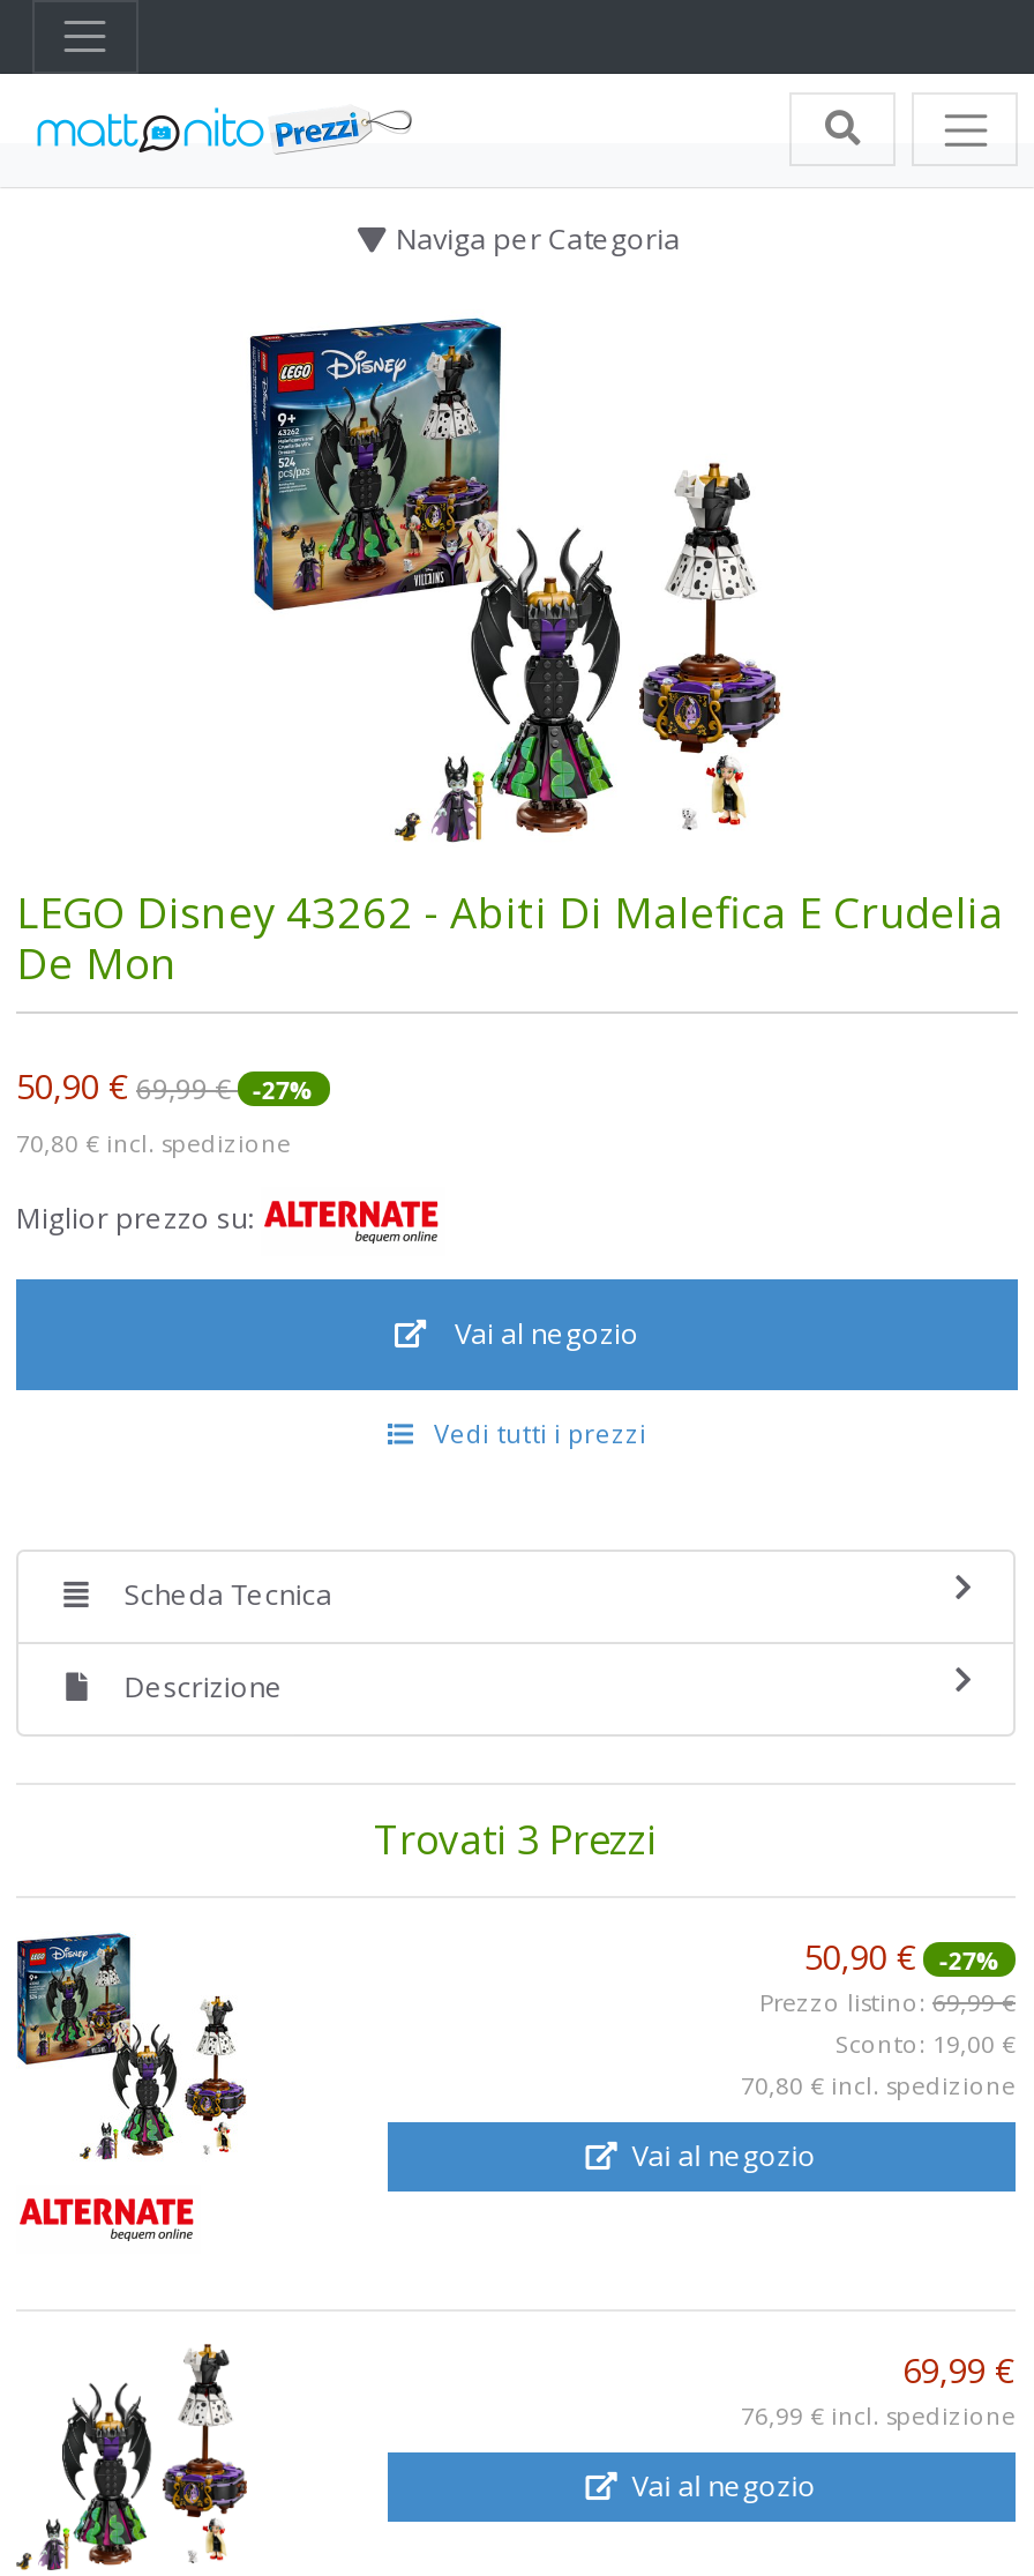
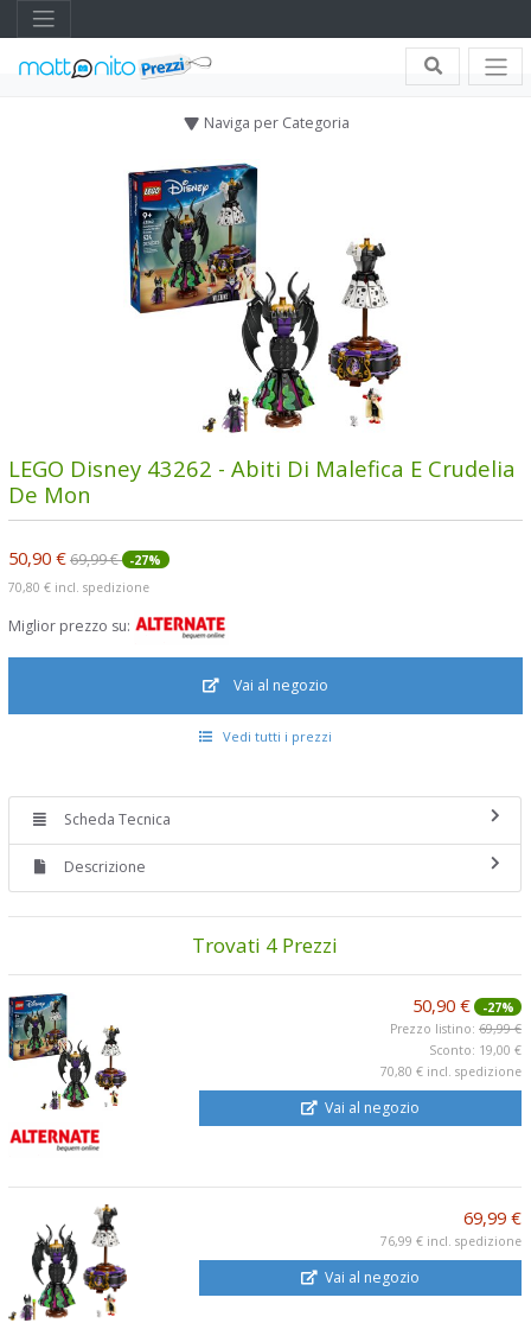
- Trovati 3 Prezzi
+ Trovati 4 Prezzi
